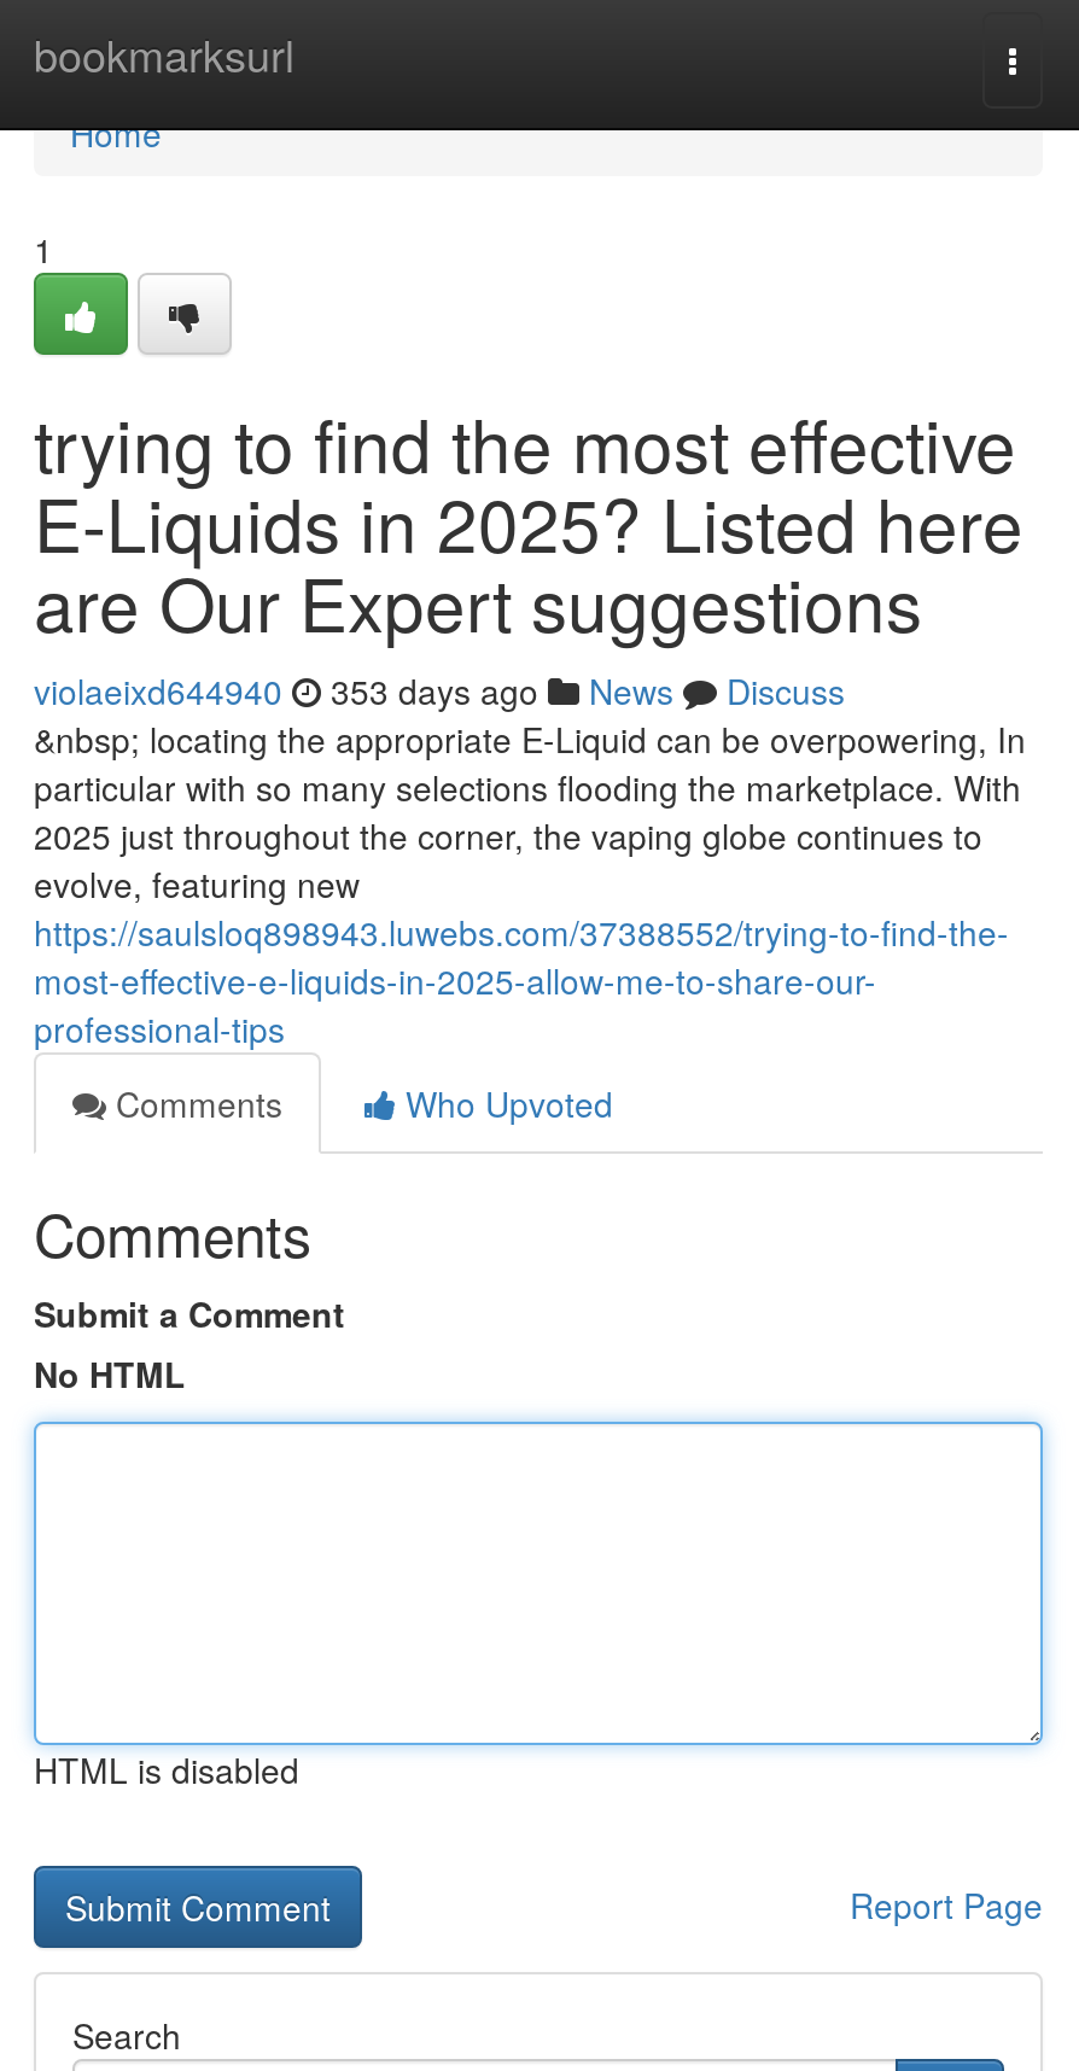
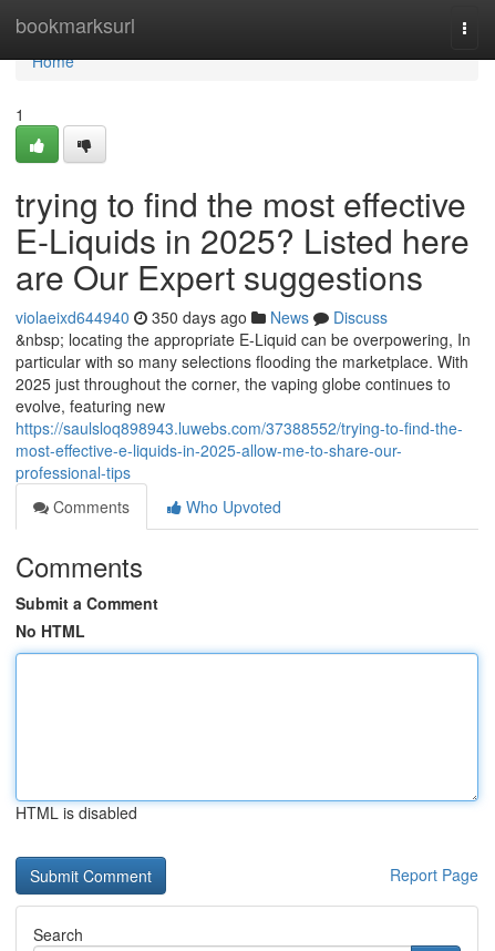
- violaeixd644940 353 days ago News Discuss
+ violaeixd644940 350 days ago News Discuss
